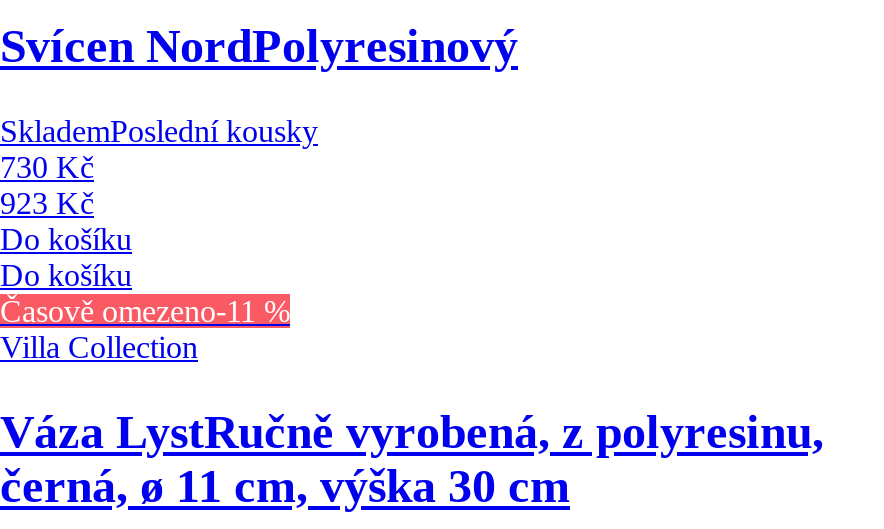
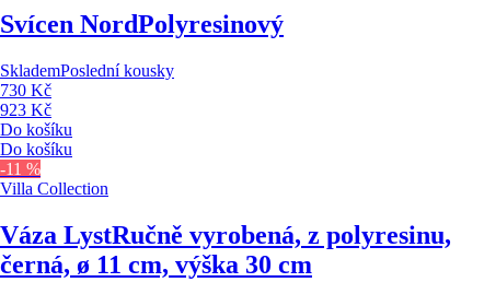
- Časově omezeno-11 %
+ -11 %
